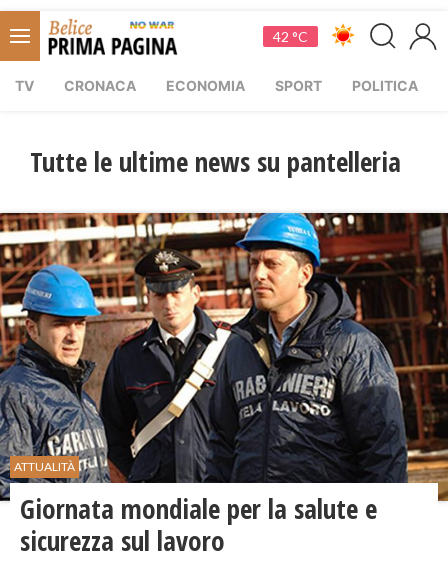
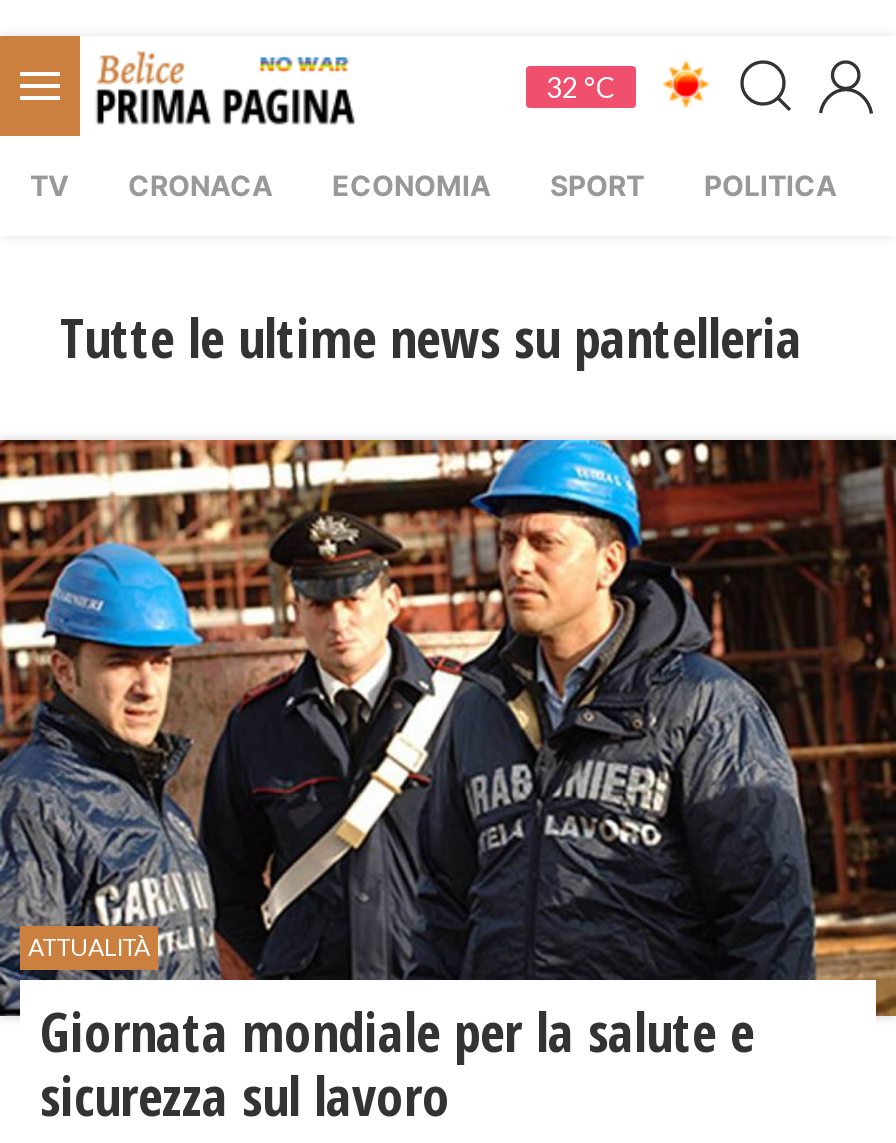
- 42 °C
+ 32 °C
